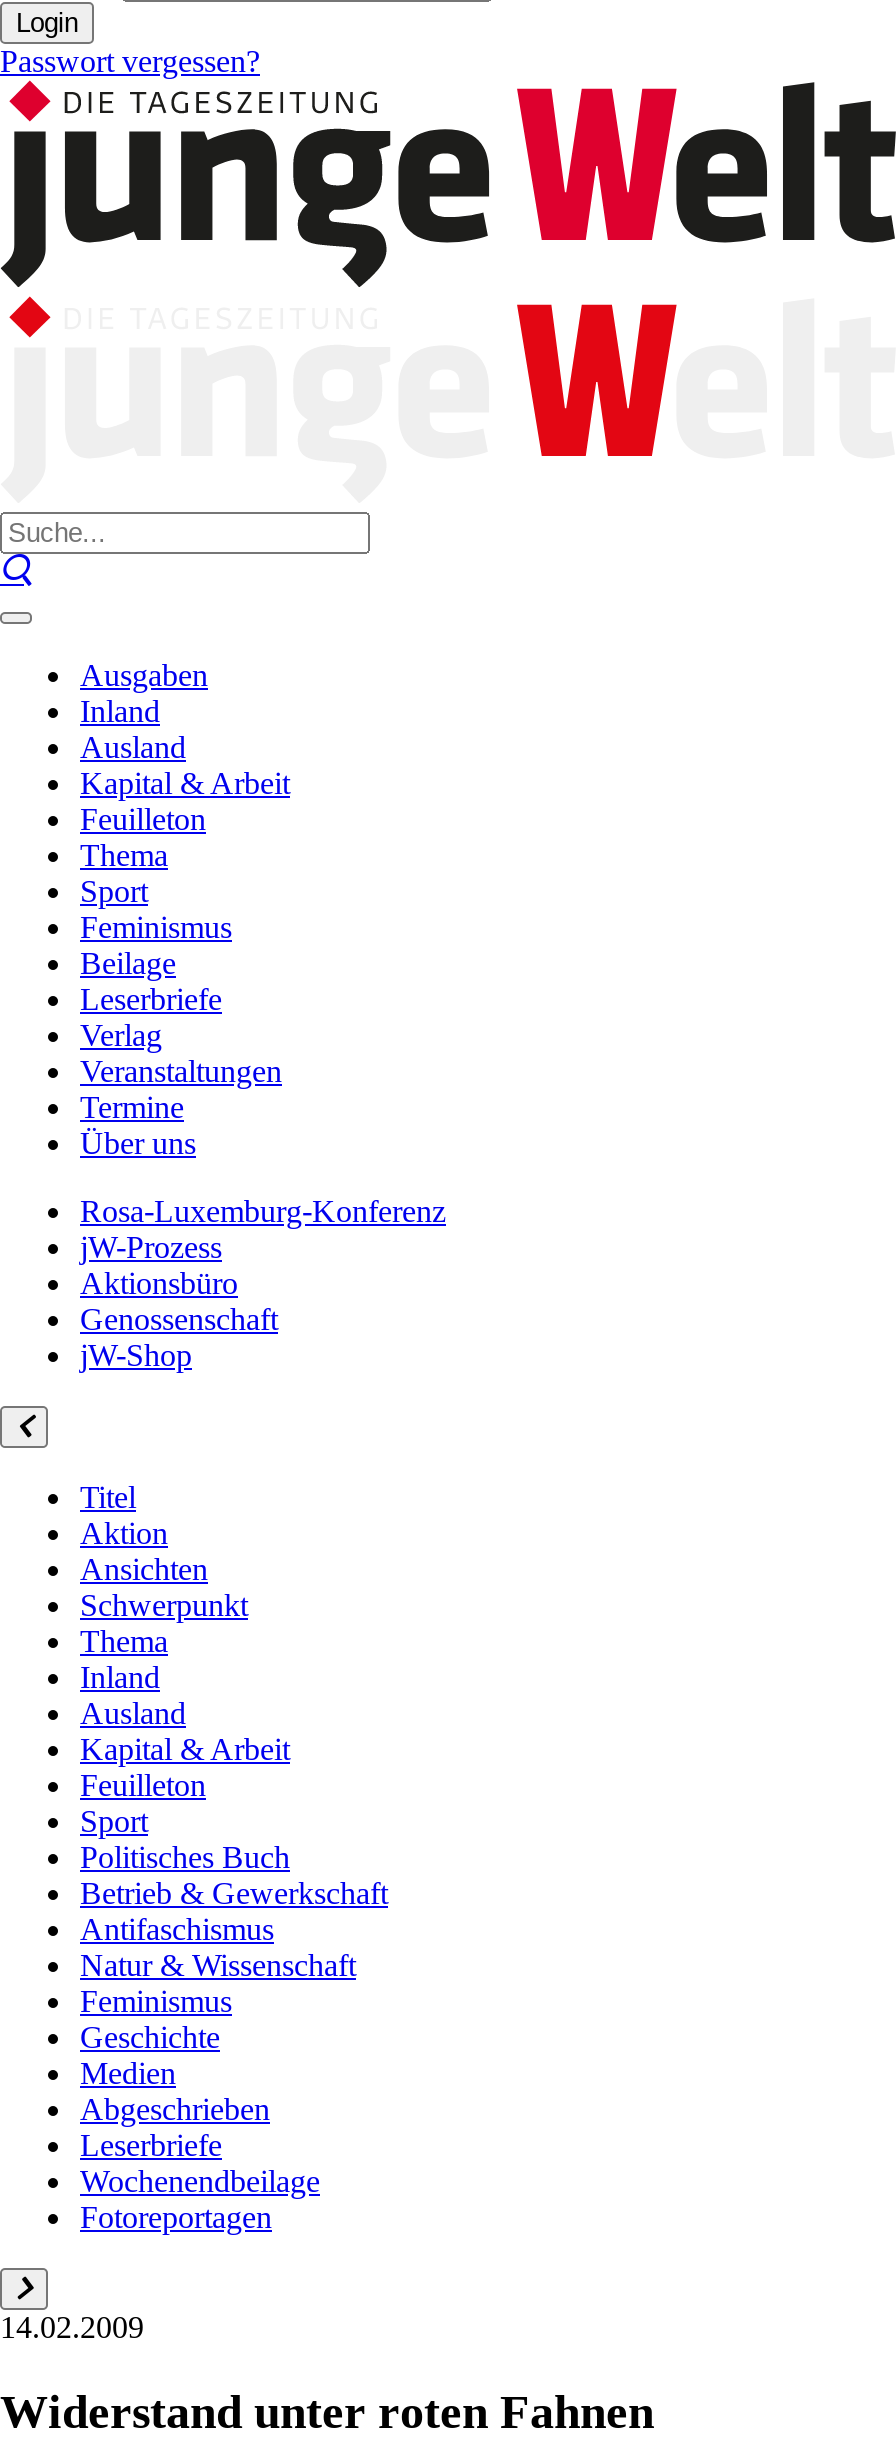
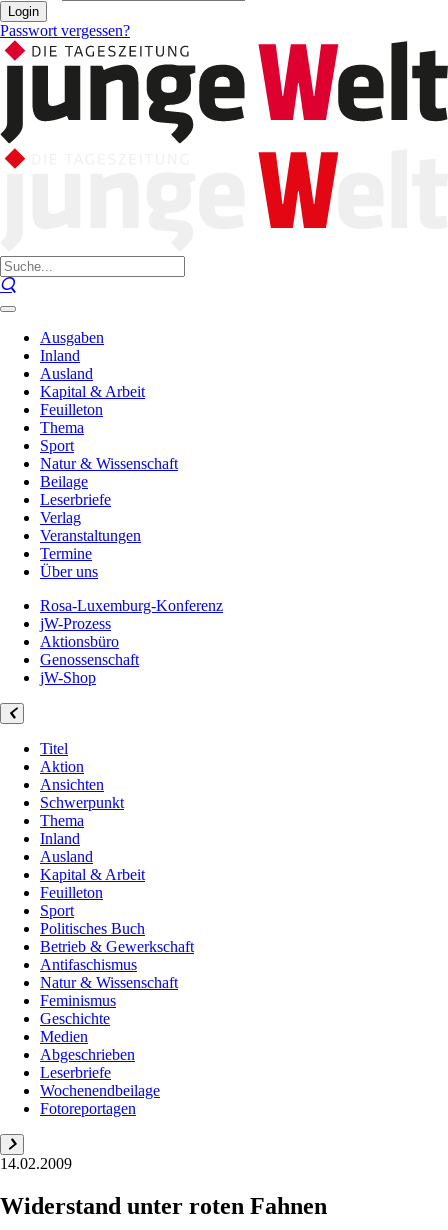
- Feminismus
+ Natur & Wissenschaft
